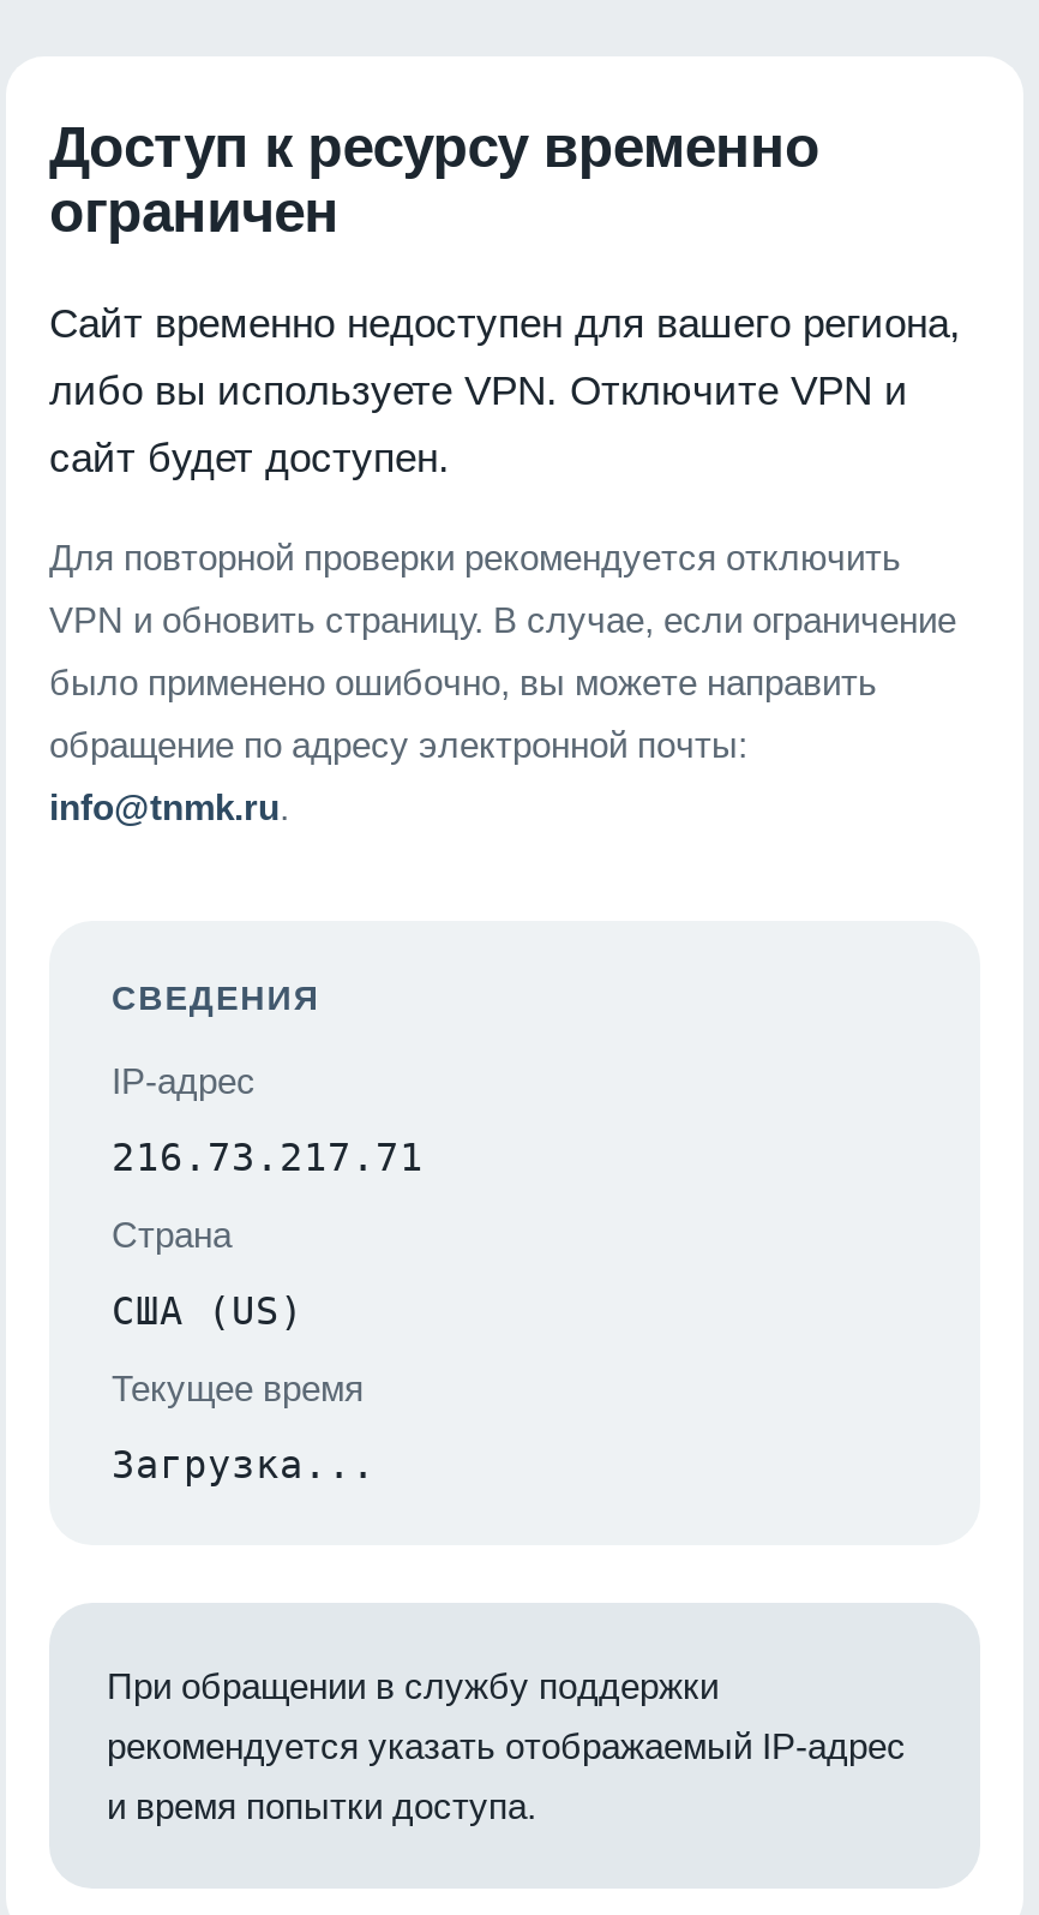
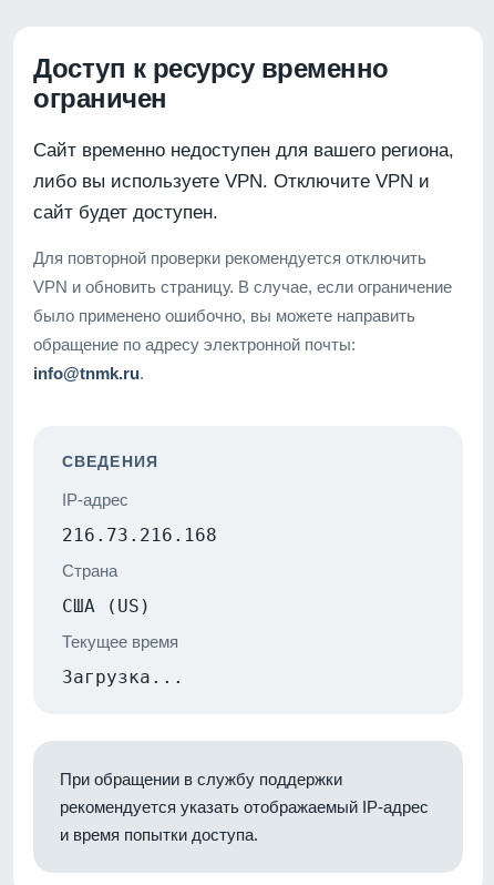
- 216.73.217.71
+ 216.73.216.168
